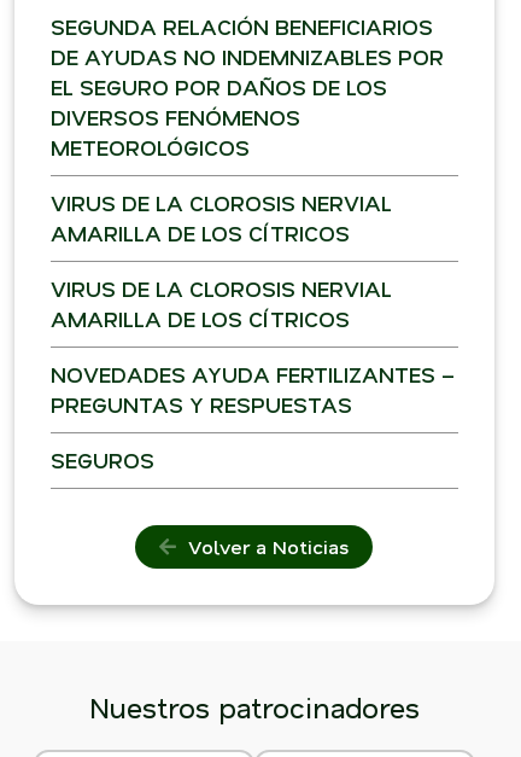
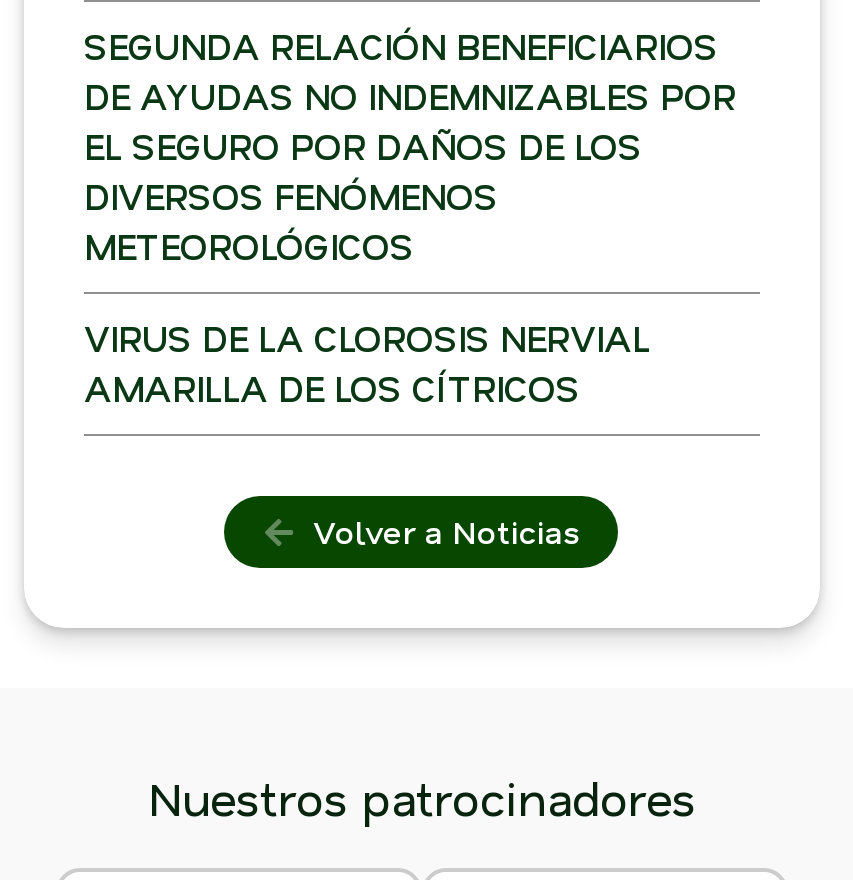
- VIRUS DE LA CLOROSIS NERVIAL
- AMARILLA DE LOS CÍTRICOS
- NOVEDADES AYUDA FERTILIZANTES –
- PREGUNTAS Y RESPUESTAS
- SEGUROS
